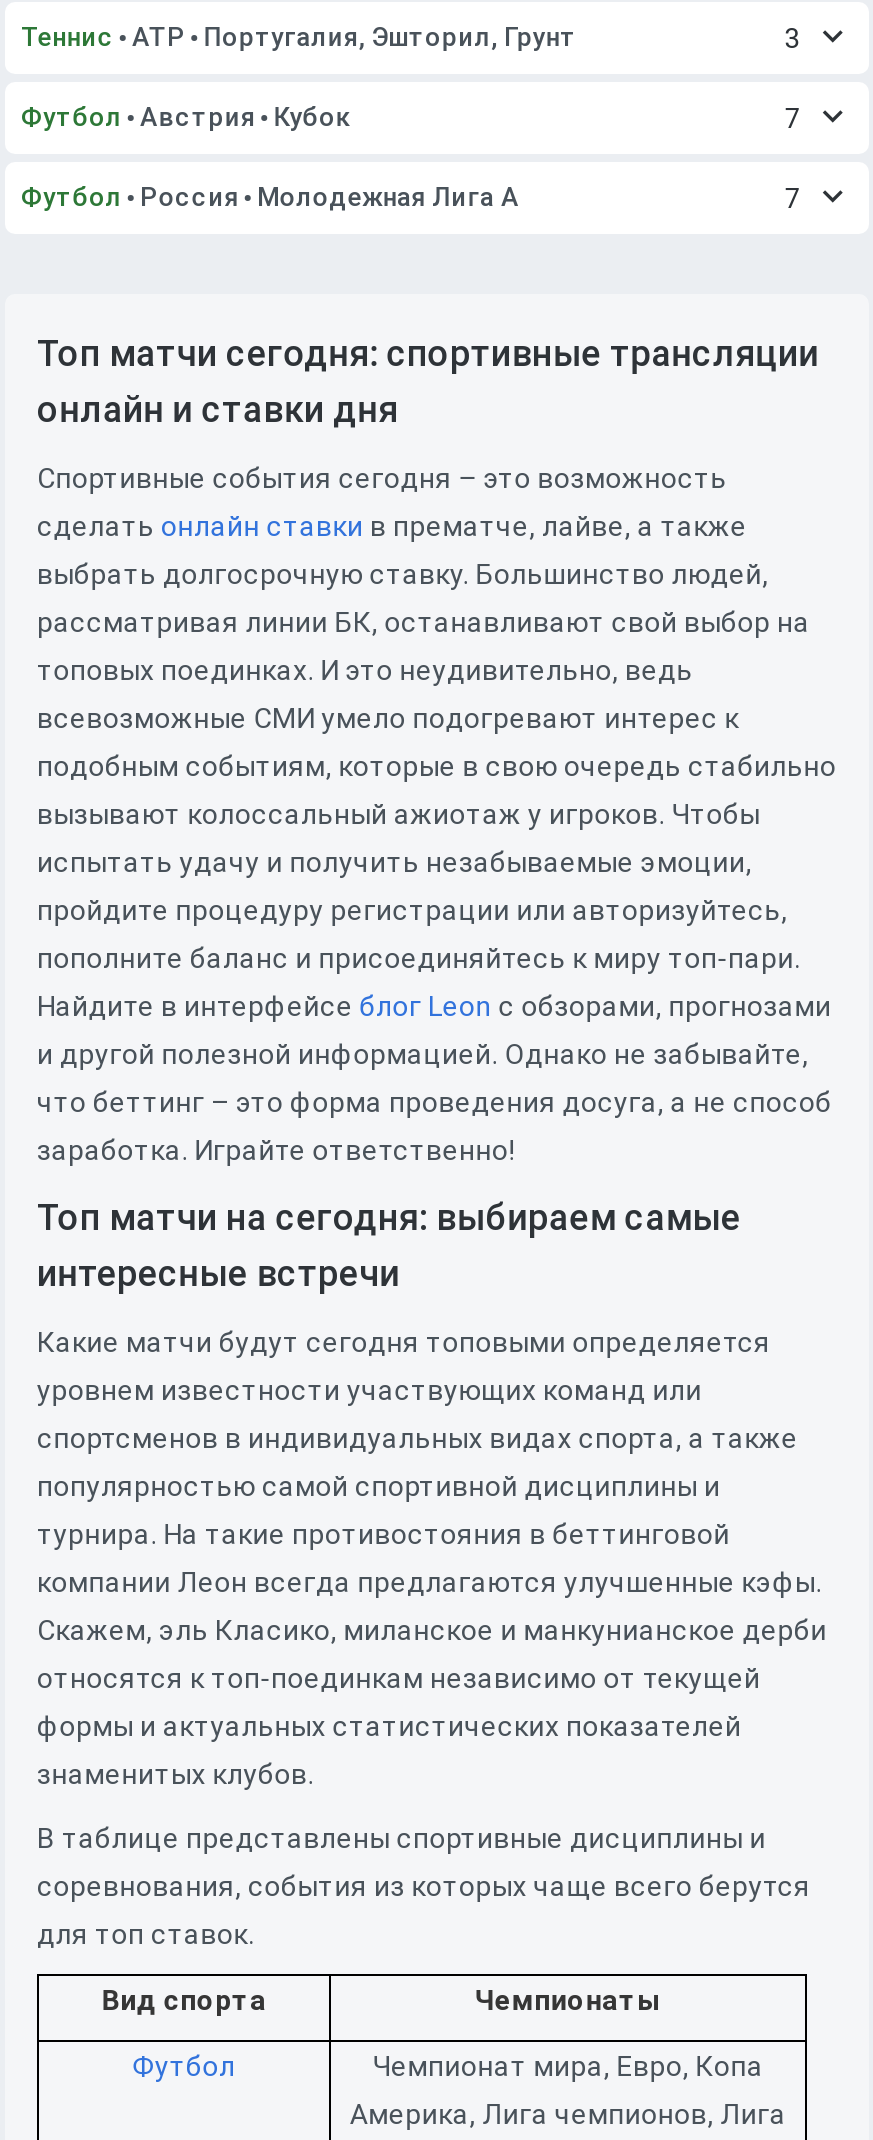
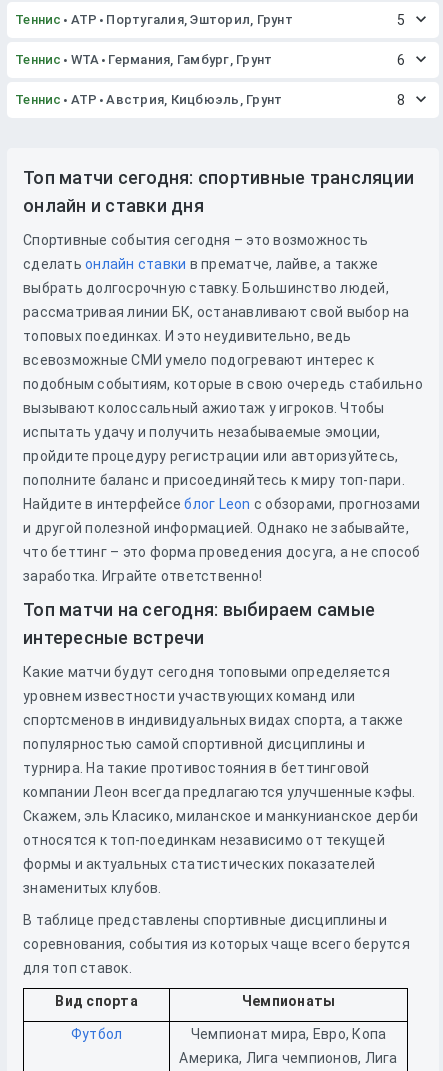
- 3
+ 5

- Футбол Австрия Кубок
- 7
+ Теннис WTA Германия, Гамбург, Грунт
+ 6

- Футбол Россия Молодежная Лига А
- 7
+ Теннис ATP Австрия, Кицбюэль, Грунт
+ 8
